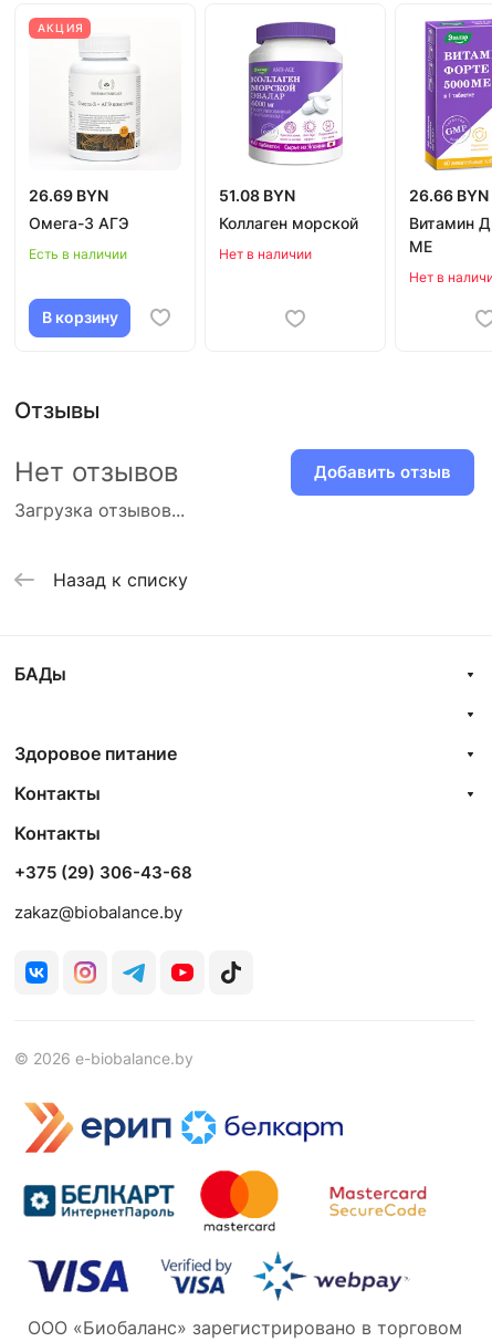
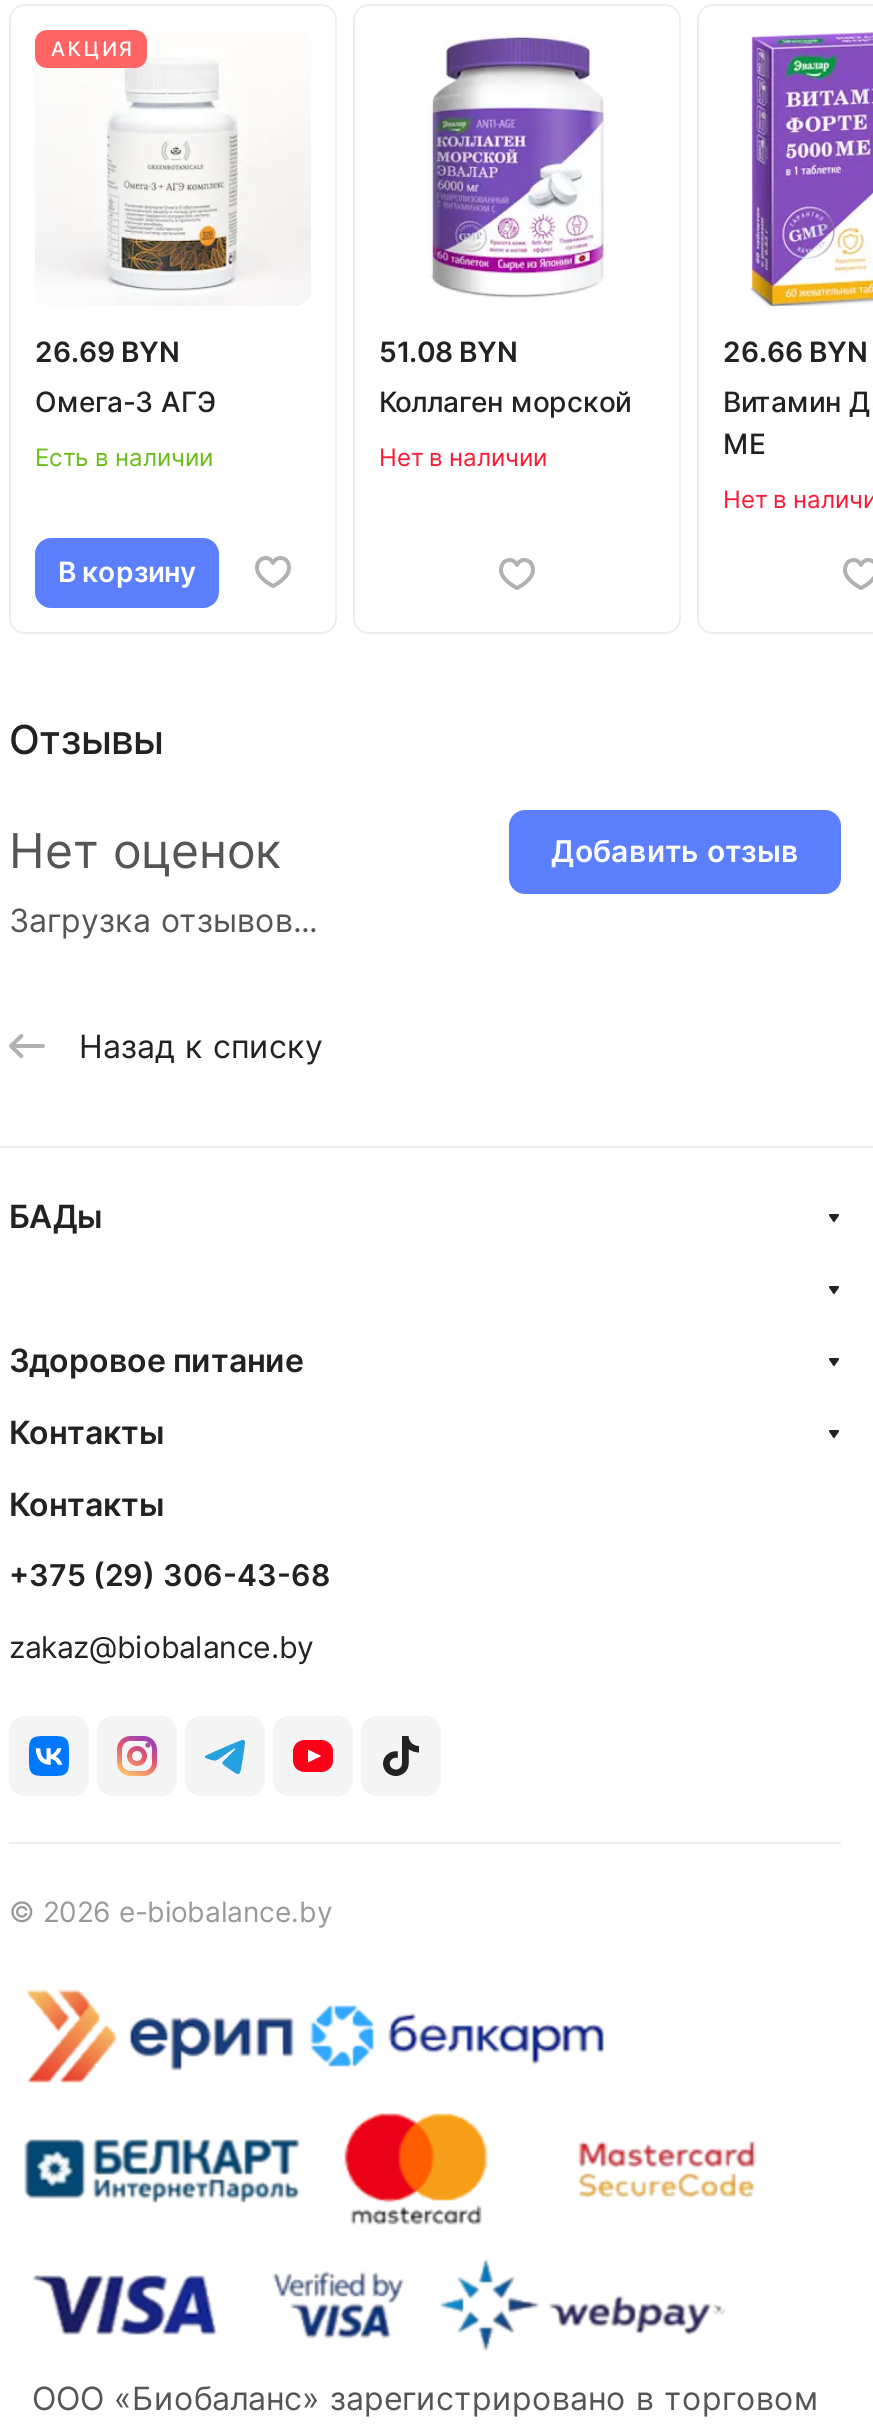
- Нет отзывов
+ Нет оценок
